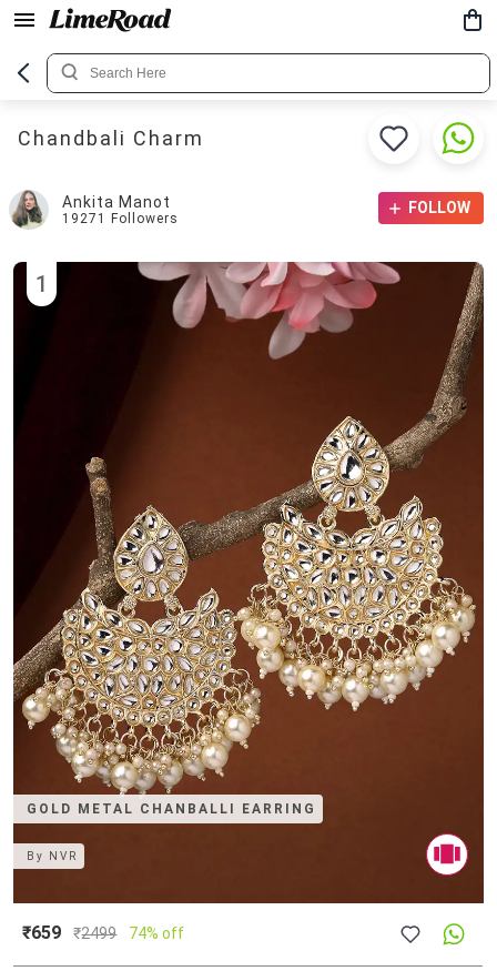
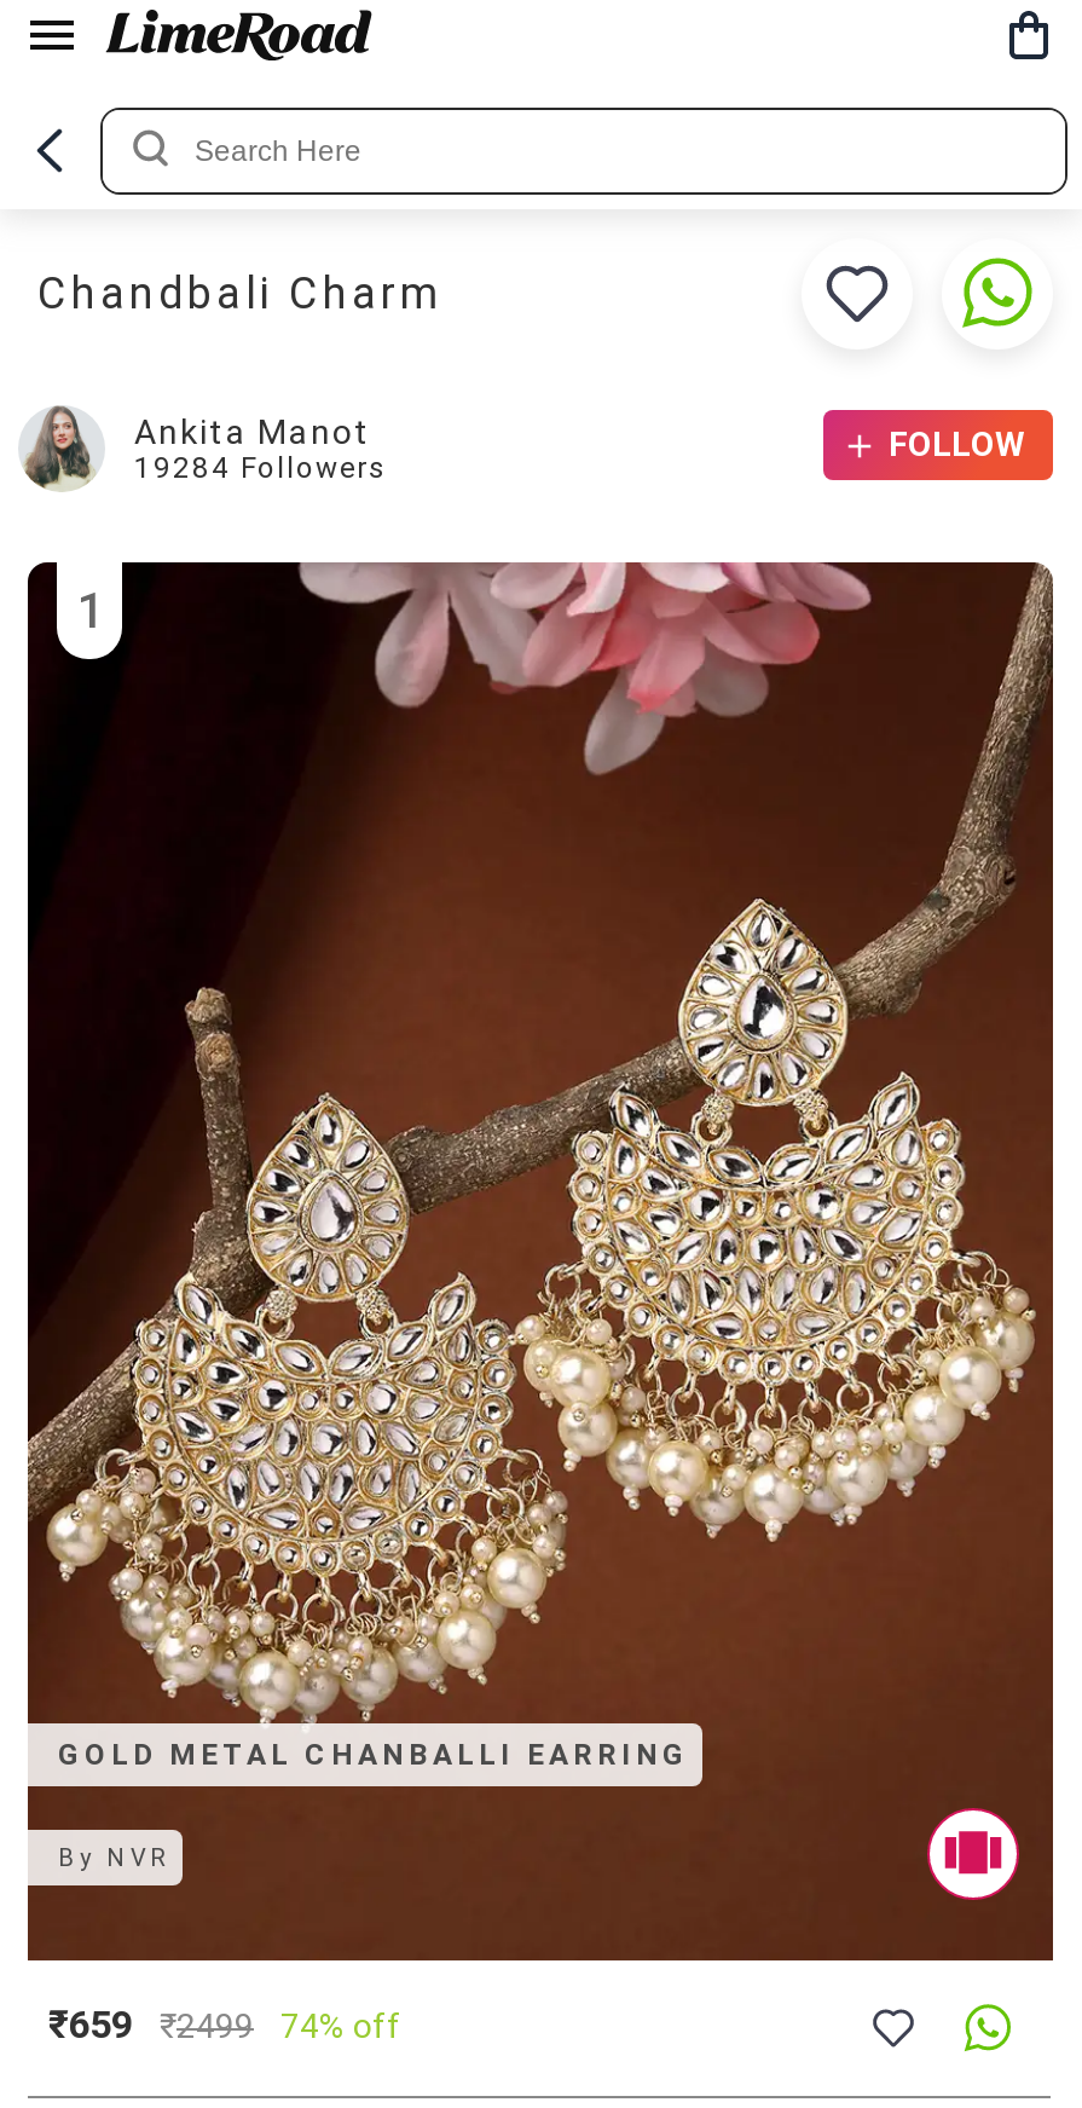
- 19271 Followers
+ 19284 Followers
